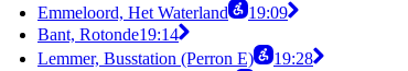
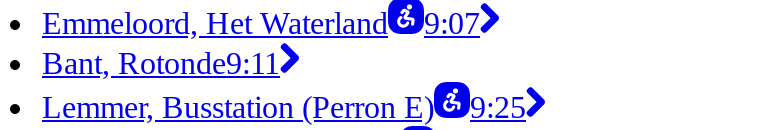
- Emmeloord, Het Waterland 19:09
+ Emmeloord, Het Waterland 9:07

- Bant, Rotonde19:14
+ Bant, Rotonde9:11

- Lemmer, Busstation (Perron E) 19:28
+ Lemmer, Busstation (Perron E) 9:25
